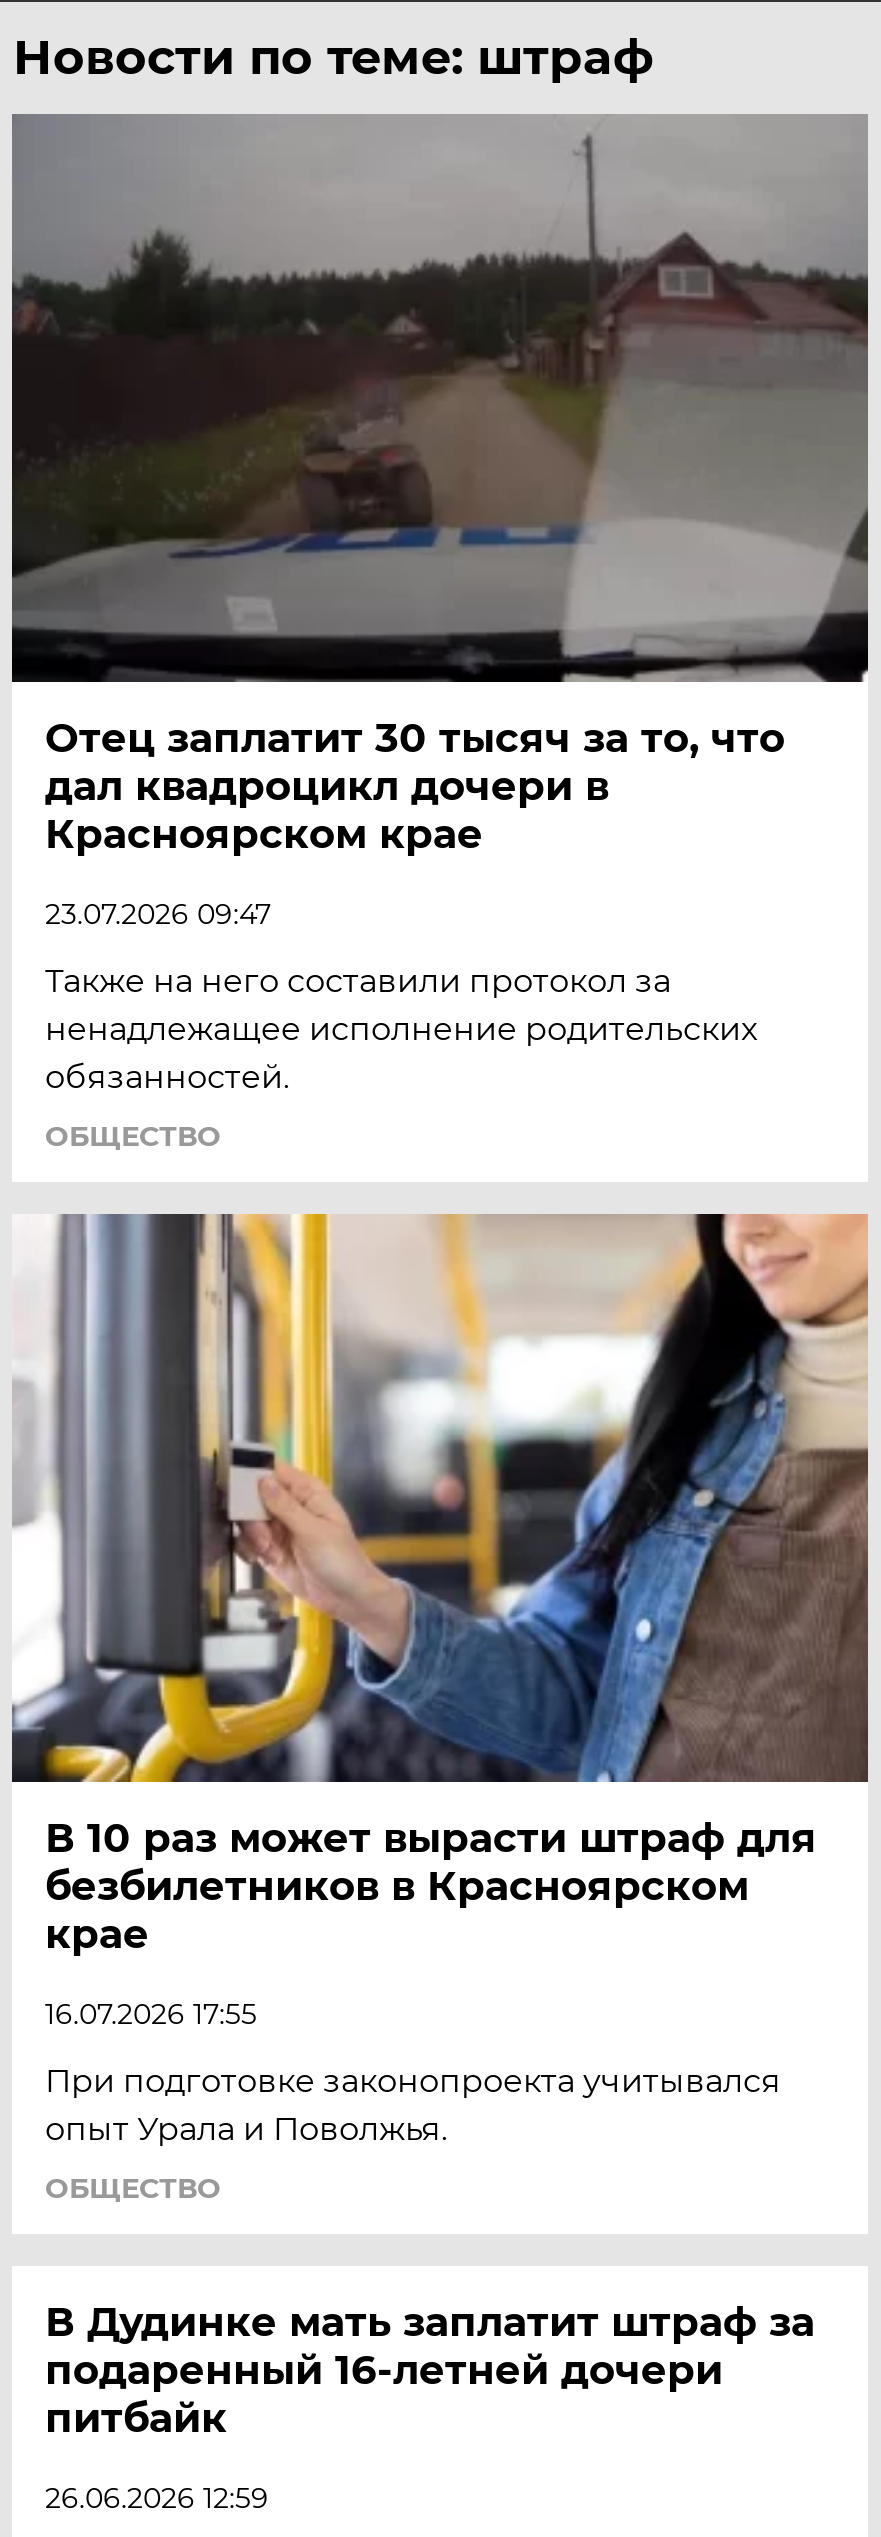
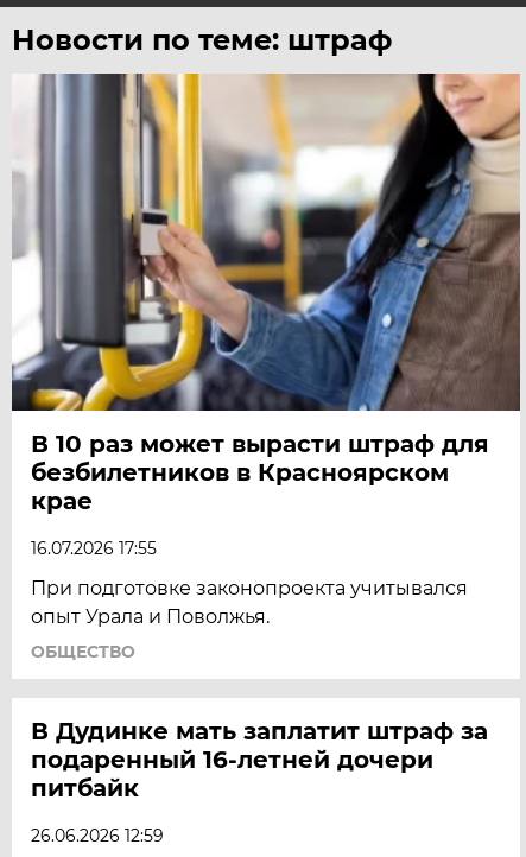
- [image]
- Отец заплатит 30 тысяч за то, что
- дал квадроцикл дочери в
- Красноярском крае
- 23.07.2026 09:47
- Также на него составили протокол за
- ненадлежащее исполнение родительских
- обязанностей.
- ОБЩЕСТВО
